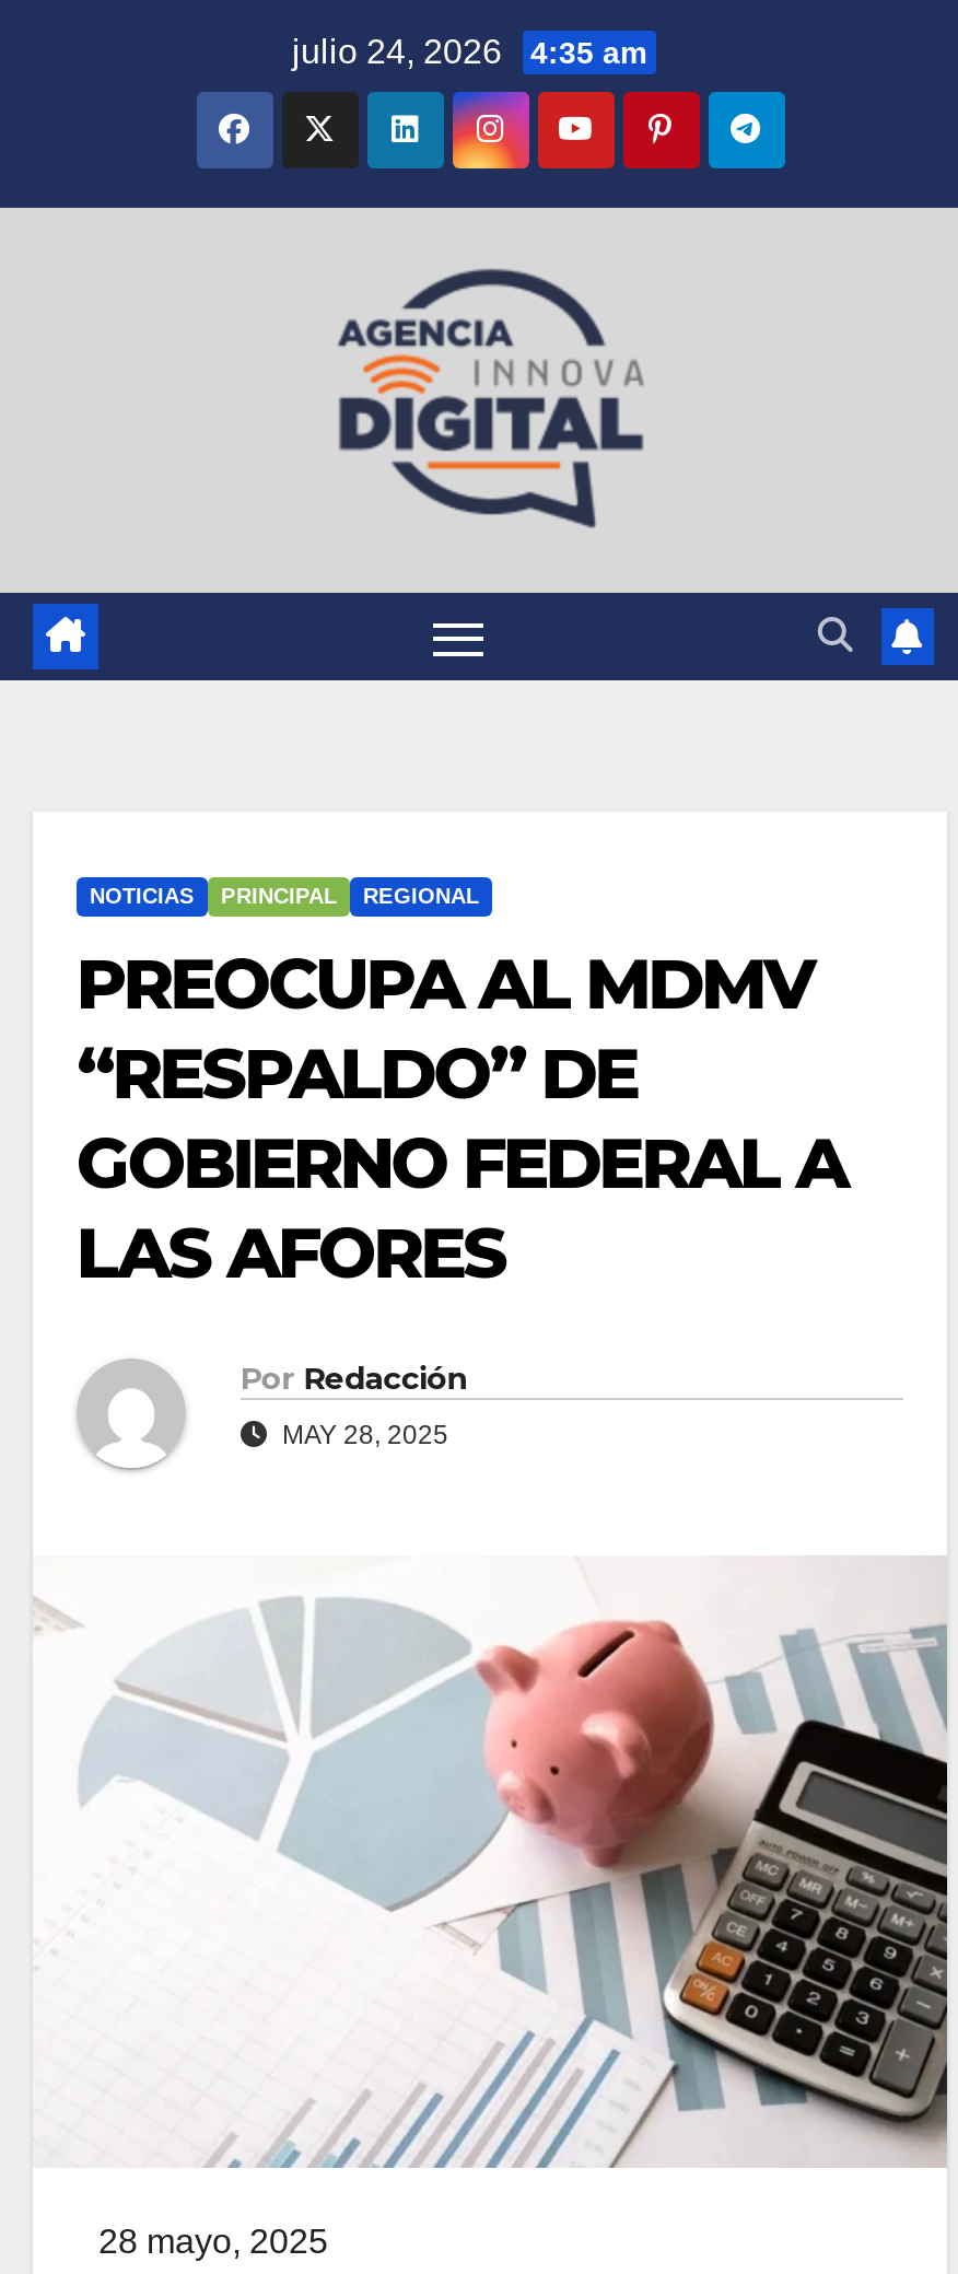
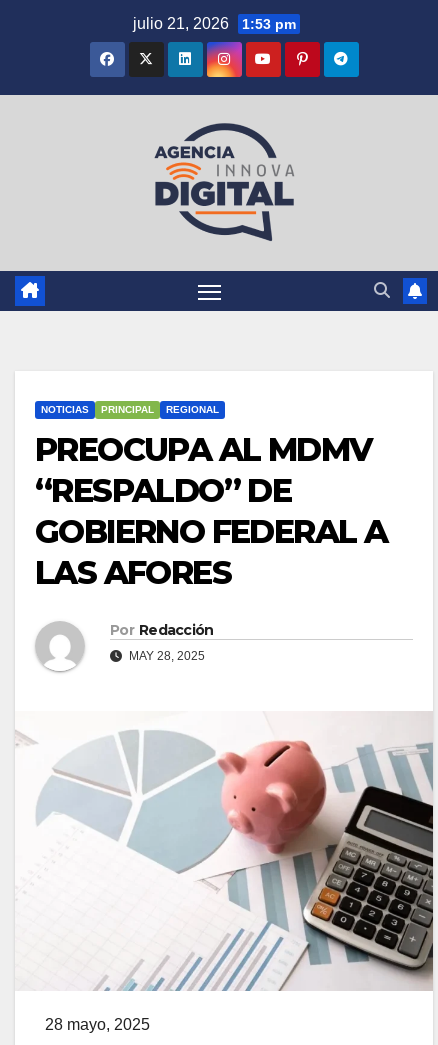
- julio 24, 2026 4:35 am
+ julio 21, 2026 1:53 pm
